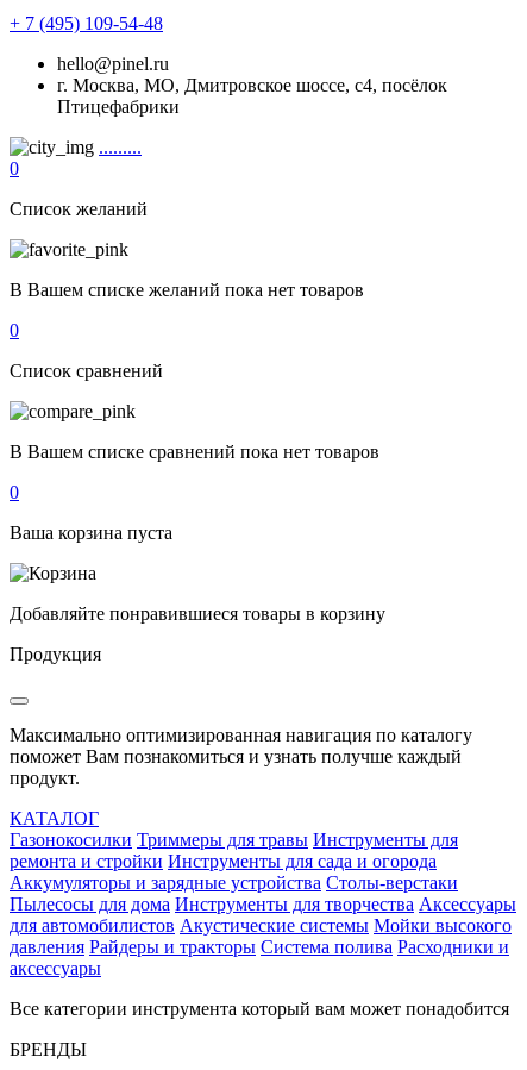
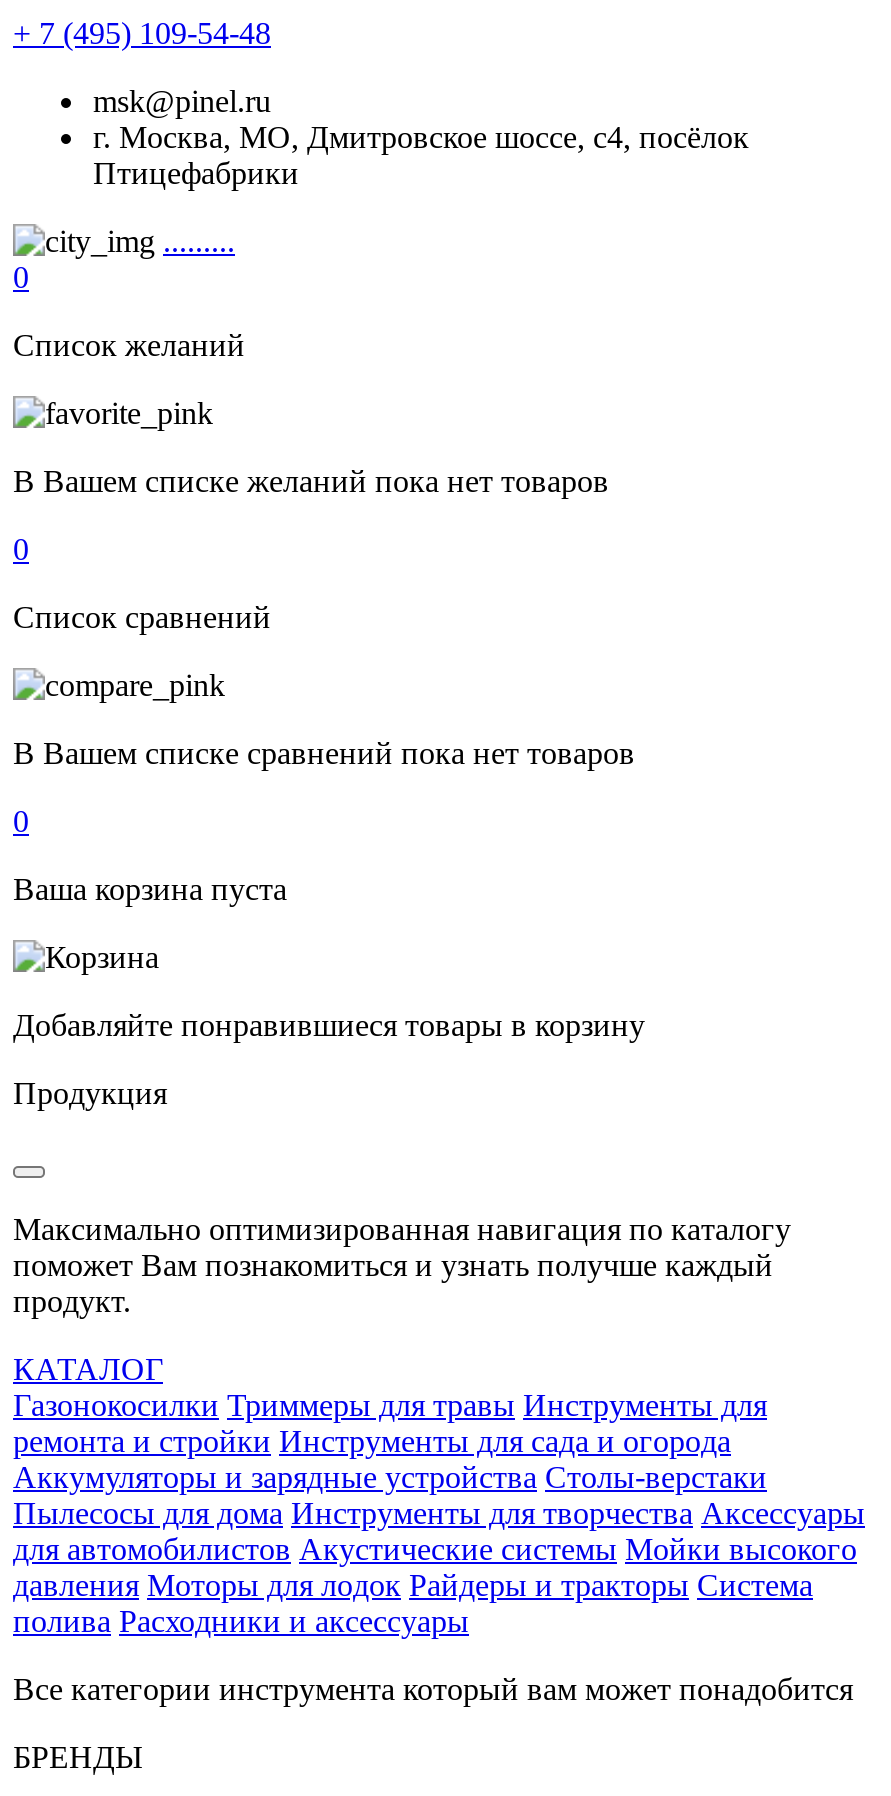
- hello@pinel.ru
+ msk@pinel.ru

- давления Райдеры и тракторы Система полива Расходники и
- аксессуары
+ давления Моторы для лодок Райдеры и тракторы Система
+ полива Расходники и аксессуары
